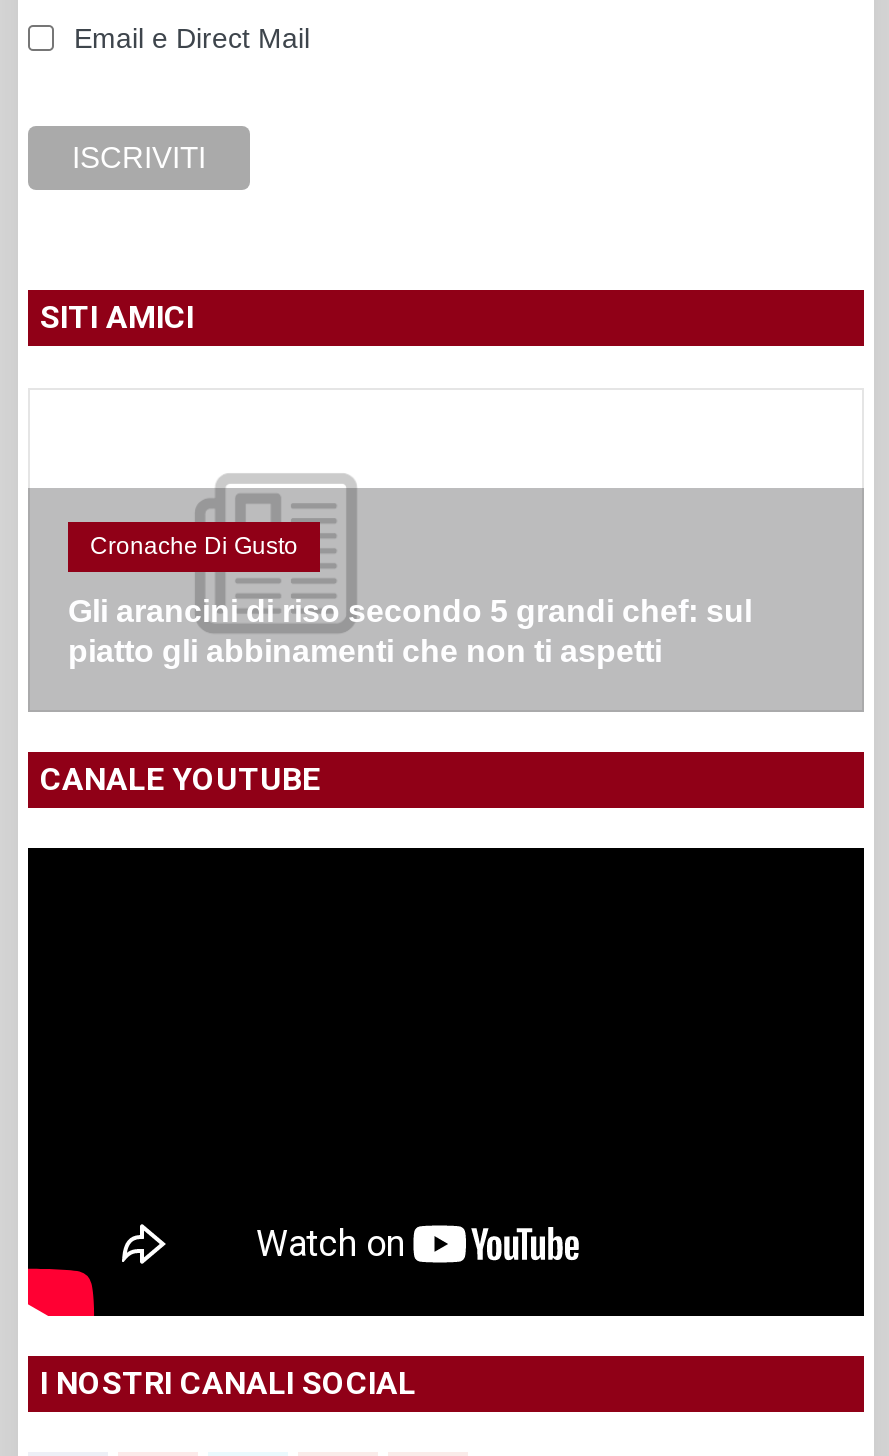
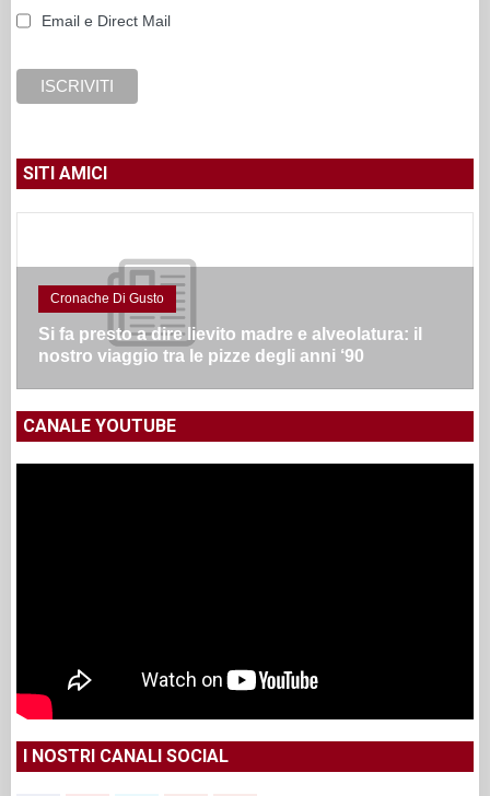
- Gli arancini di riso secondo 5 grandi chef: sul
- piatto gli abbinamenti che non ti aspetti
+ Si fa presto a dire lievito madre e alveolatura: il
+ nostro viaggio tra le pizze degli anni ‘90
